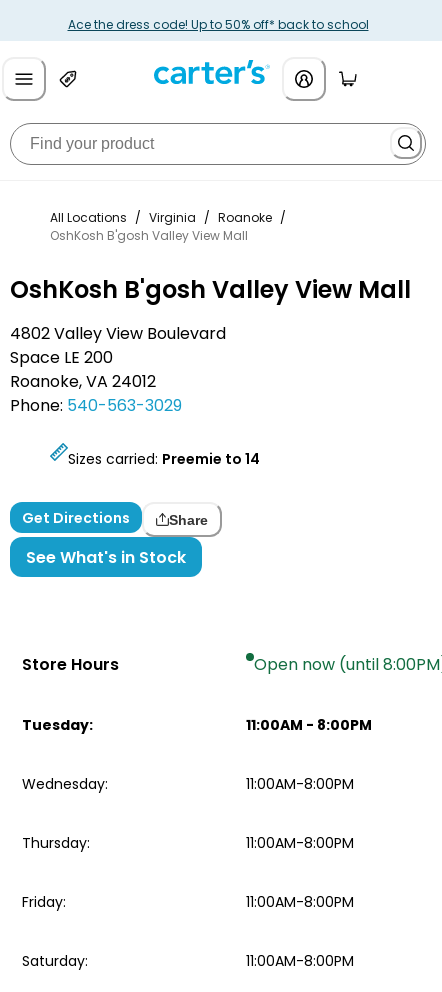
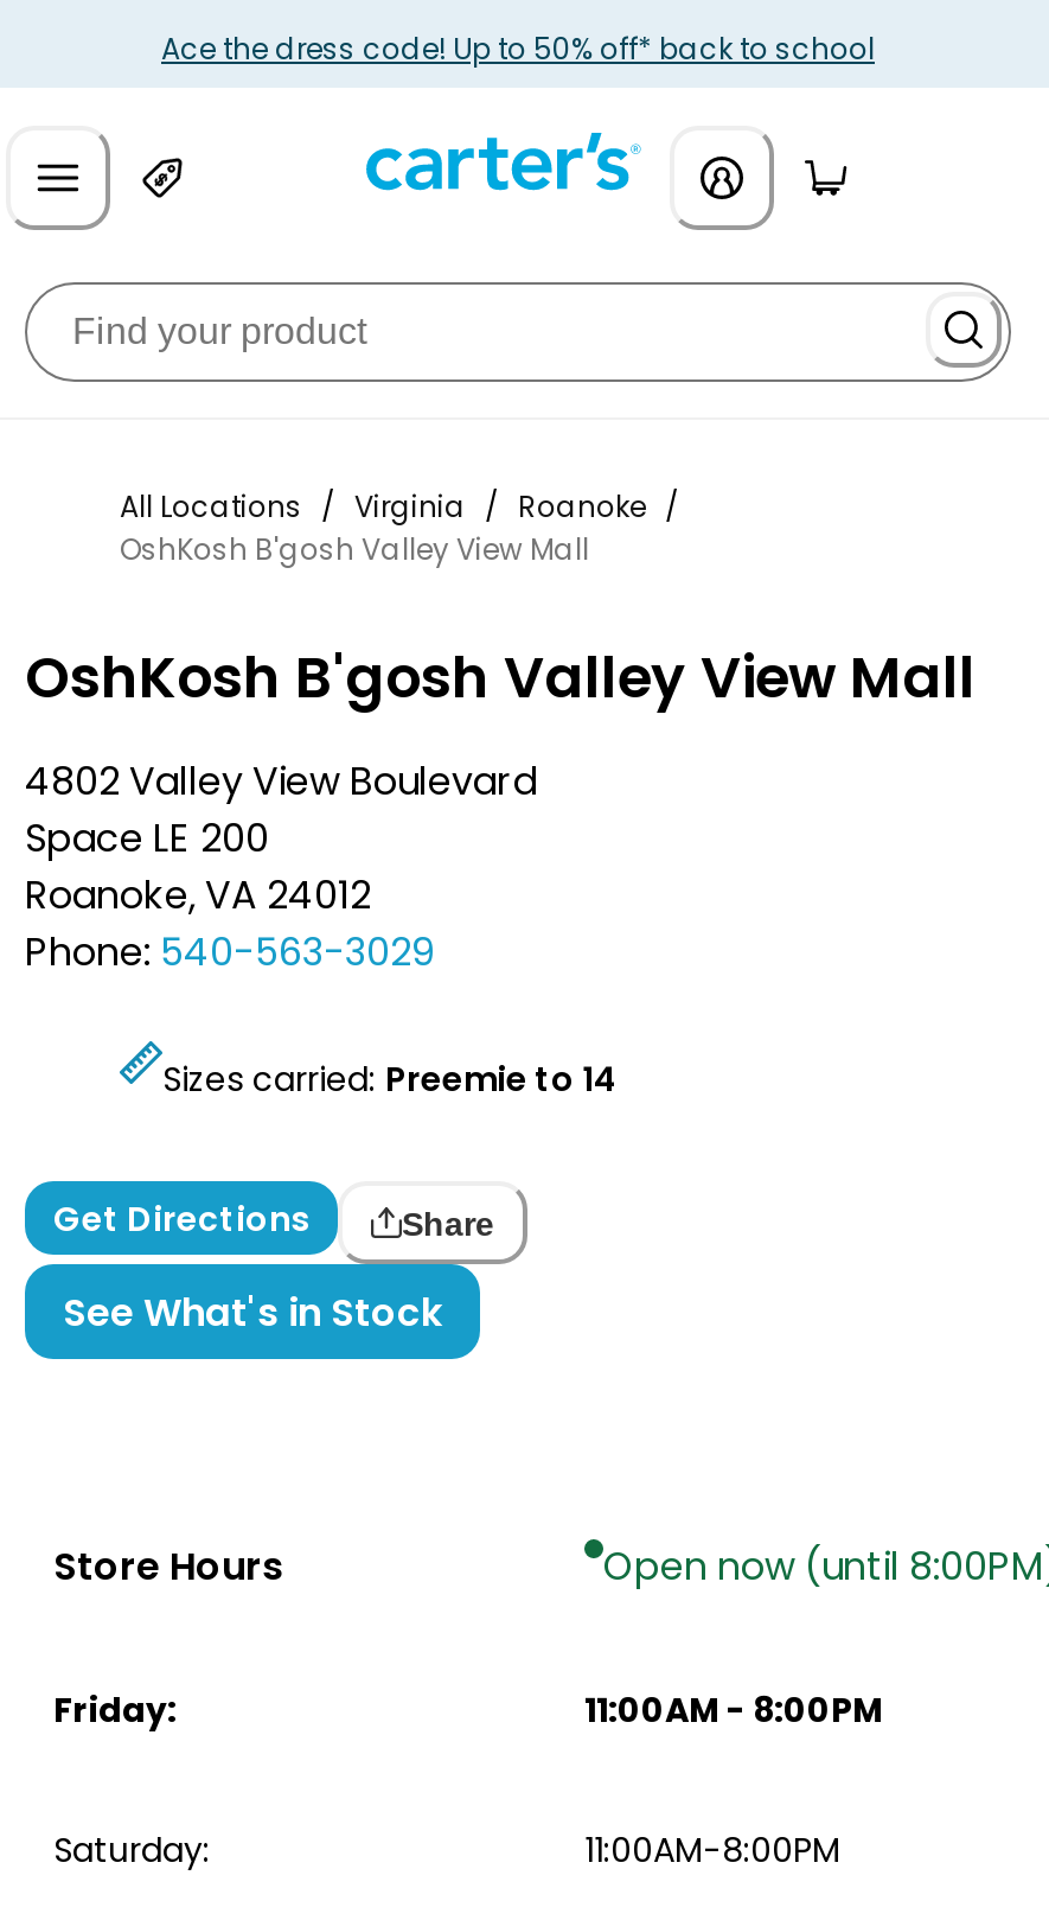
- Tuesday:
+ Friday:

- Wednesday:
- 11:00AM-8:00PM
- Thursday:
- 11:00AM-8:00PM
- Friday:
- 11:00AM-8:00PM
